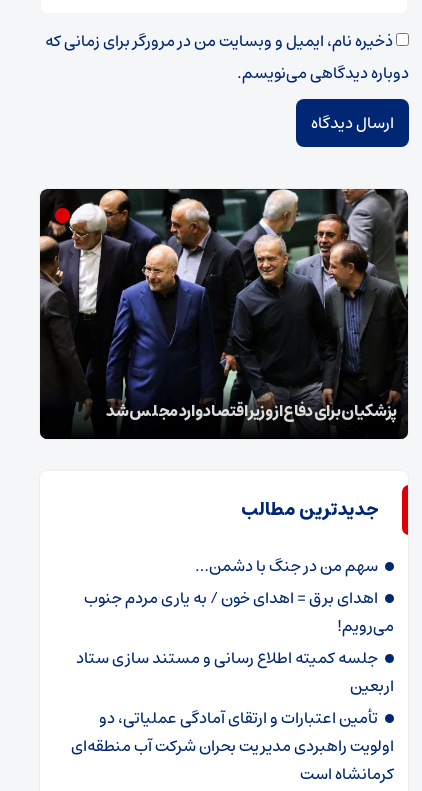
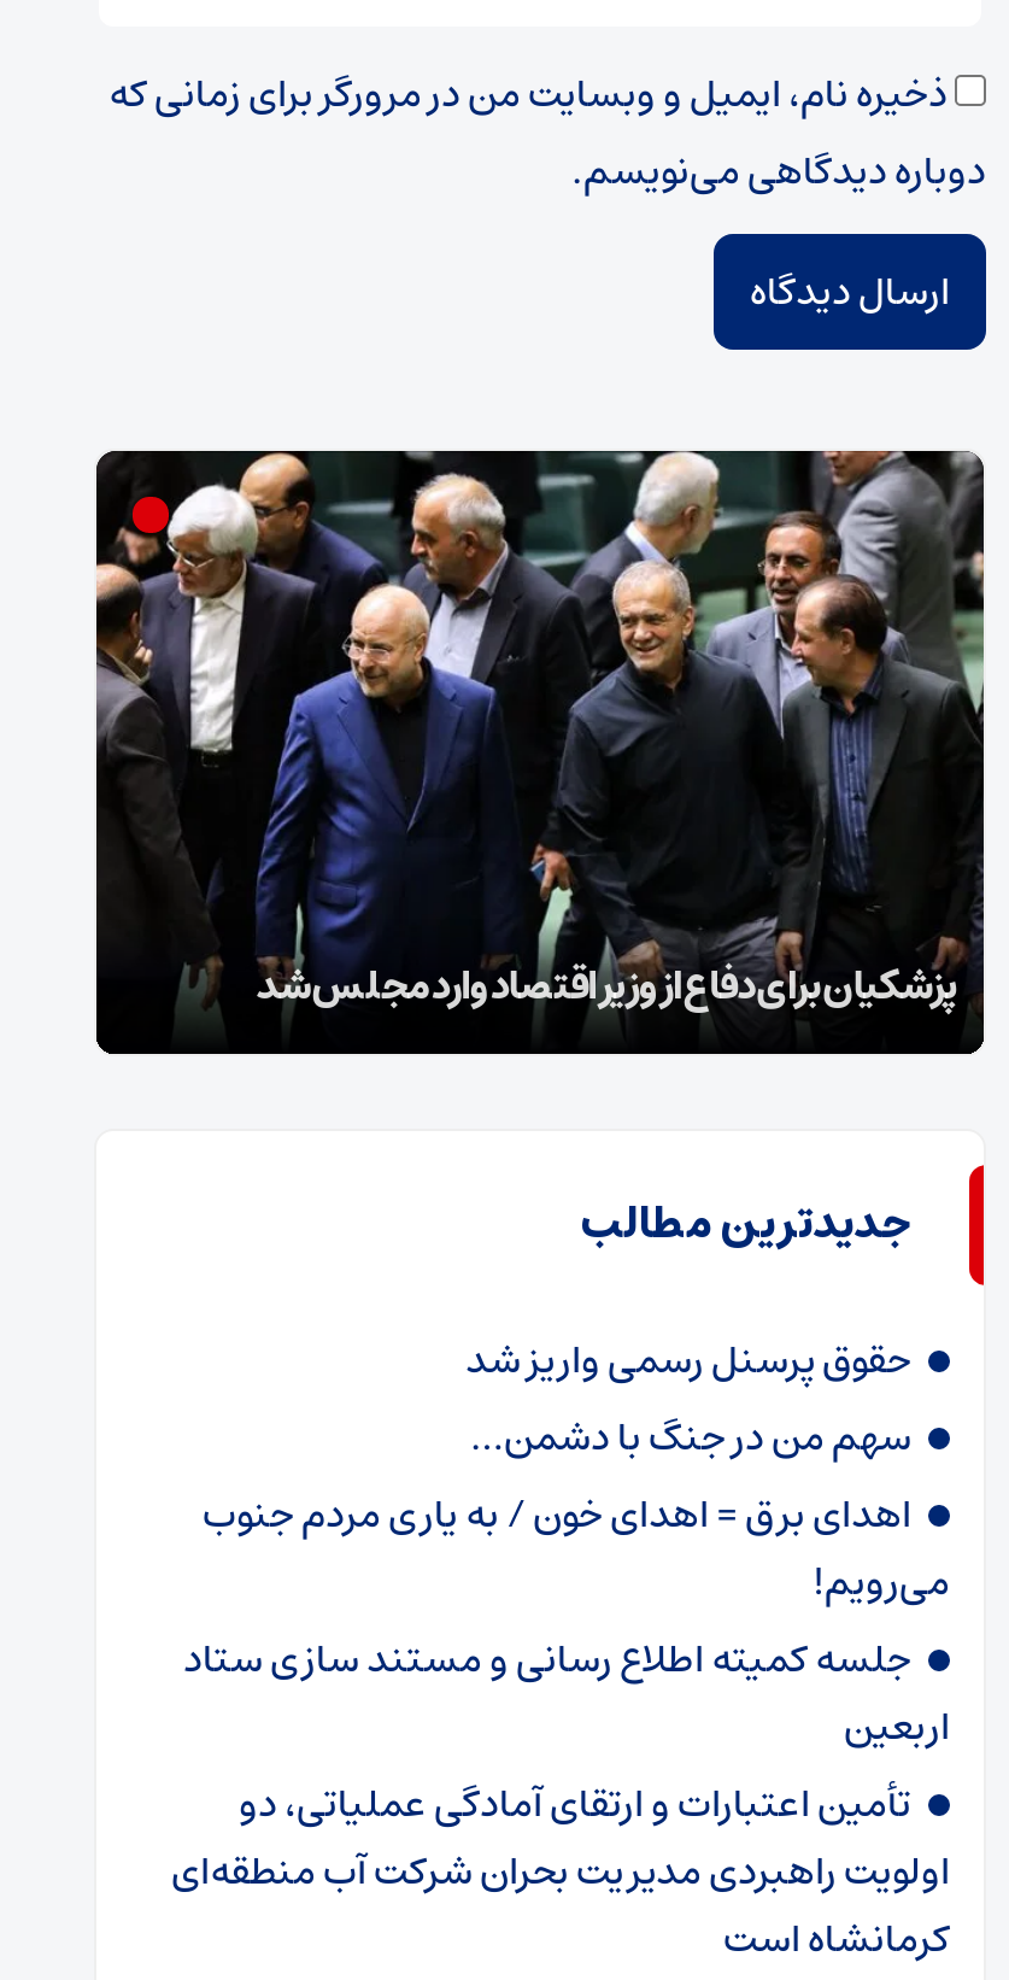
+ حقوق پرسنل رسمی واریز شد
